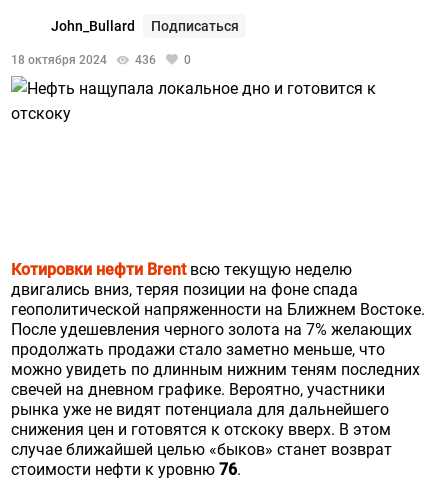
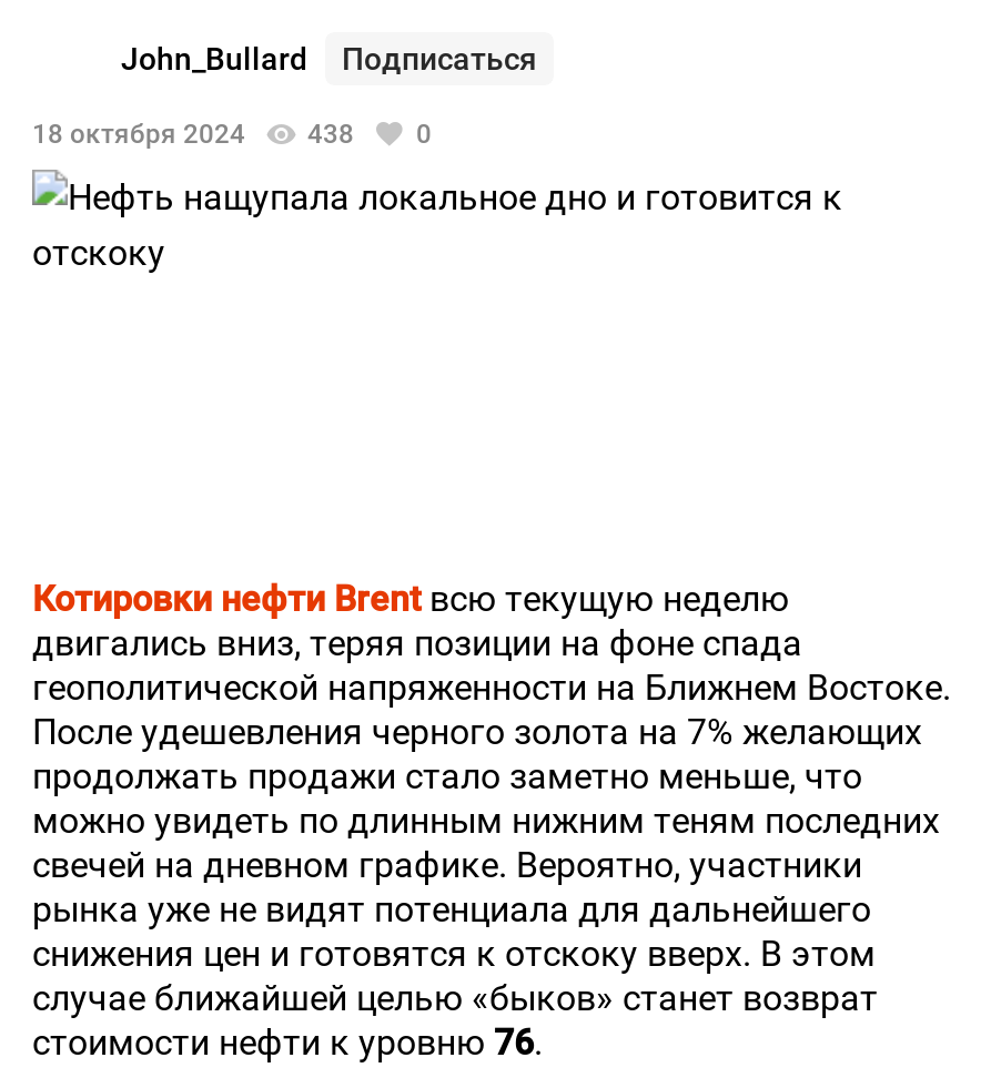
- 18 октября 2024 436 0
+ 18 октября 2024 438 0
